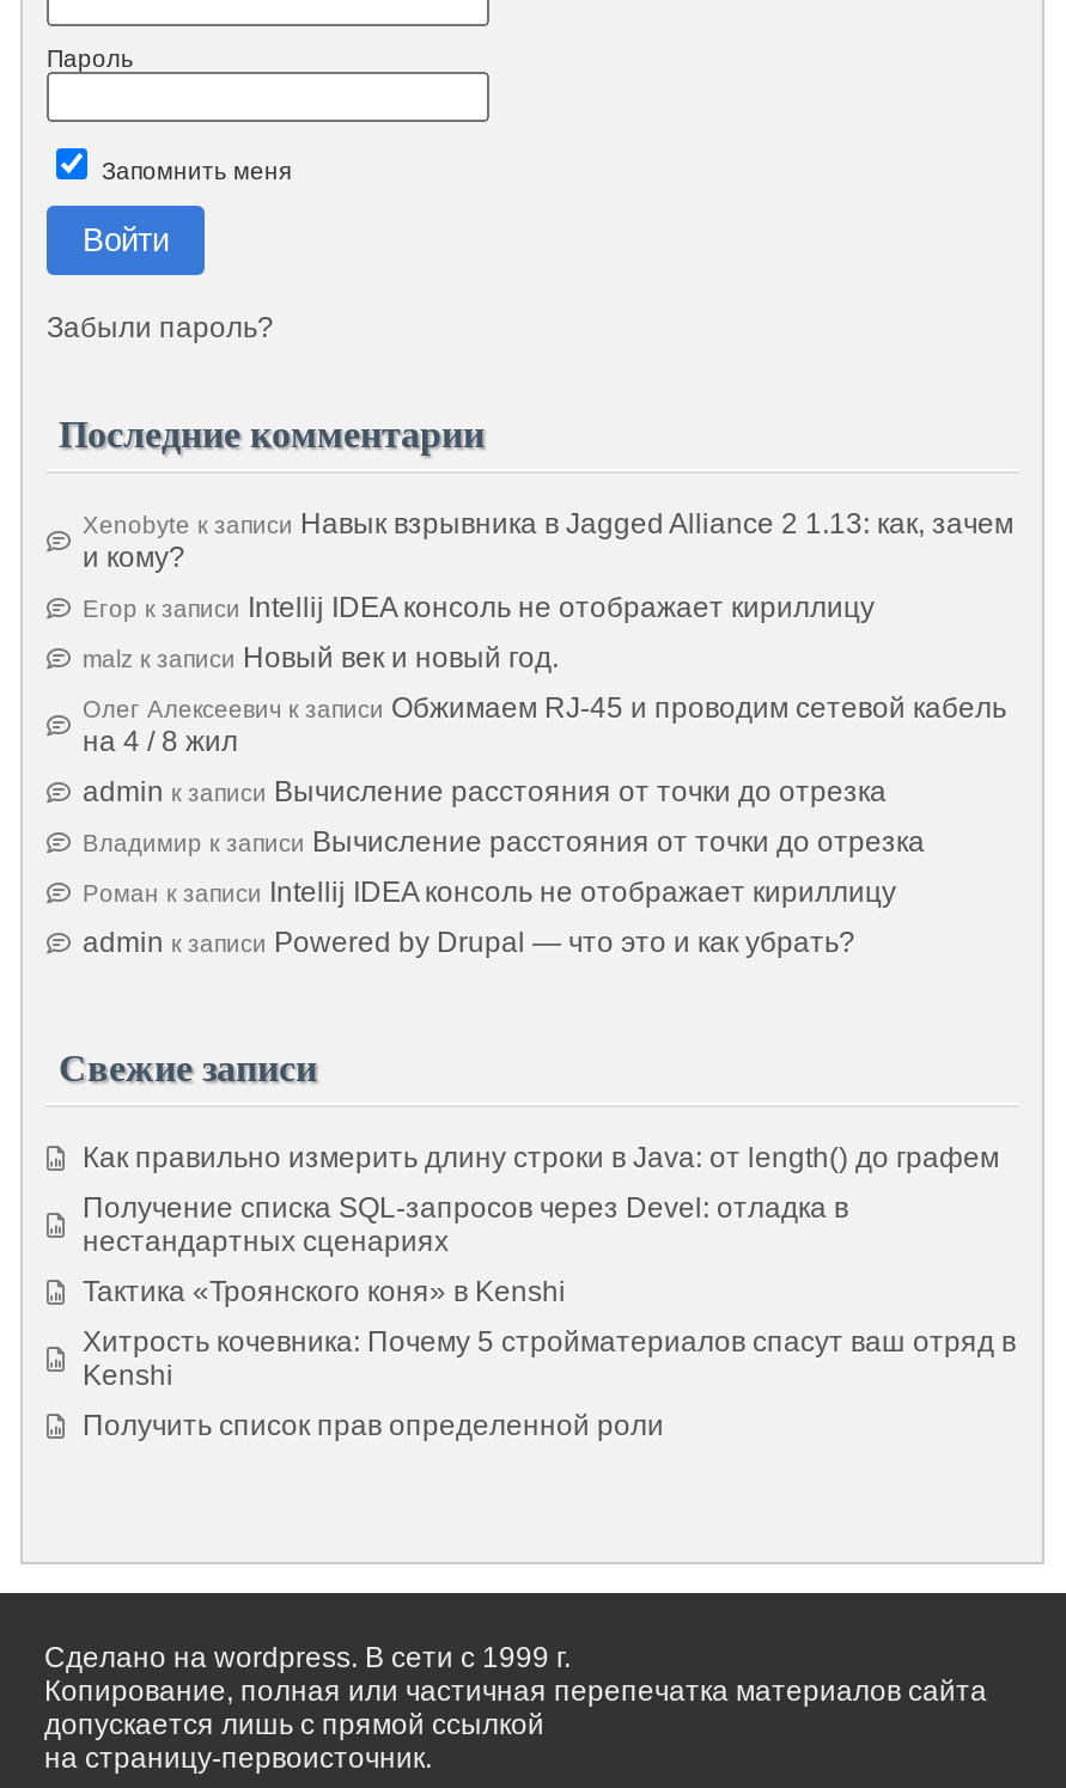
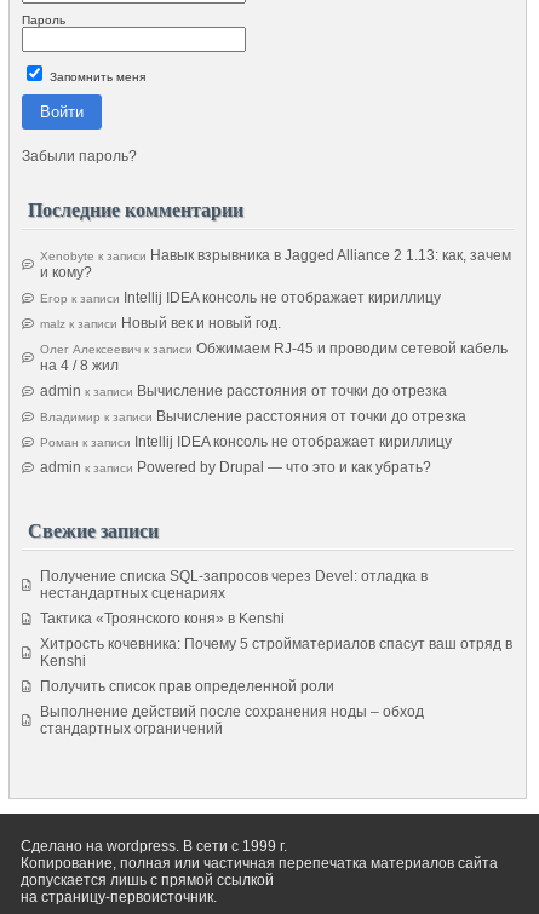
- Как правильно измерить длину строки в Java: от length() до графем

moved up: нестандартных сценариях | Тактика «Троянского коня» в Kenshi | Хитрость кочевника: Почему 5 стройматериалов спасут ваш отряд в | Kenshi | Получить список прав определенной роли

+ Выполнение действий после сохранения ноды – обход
+ стандартных ограничений
